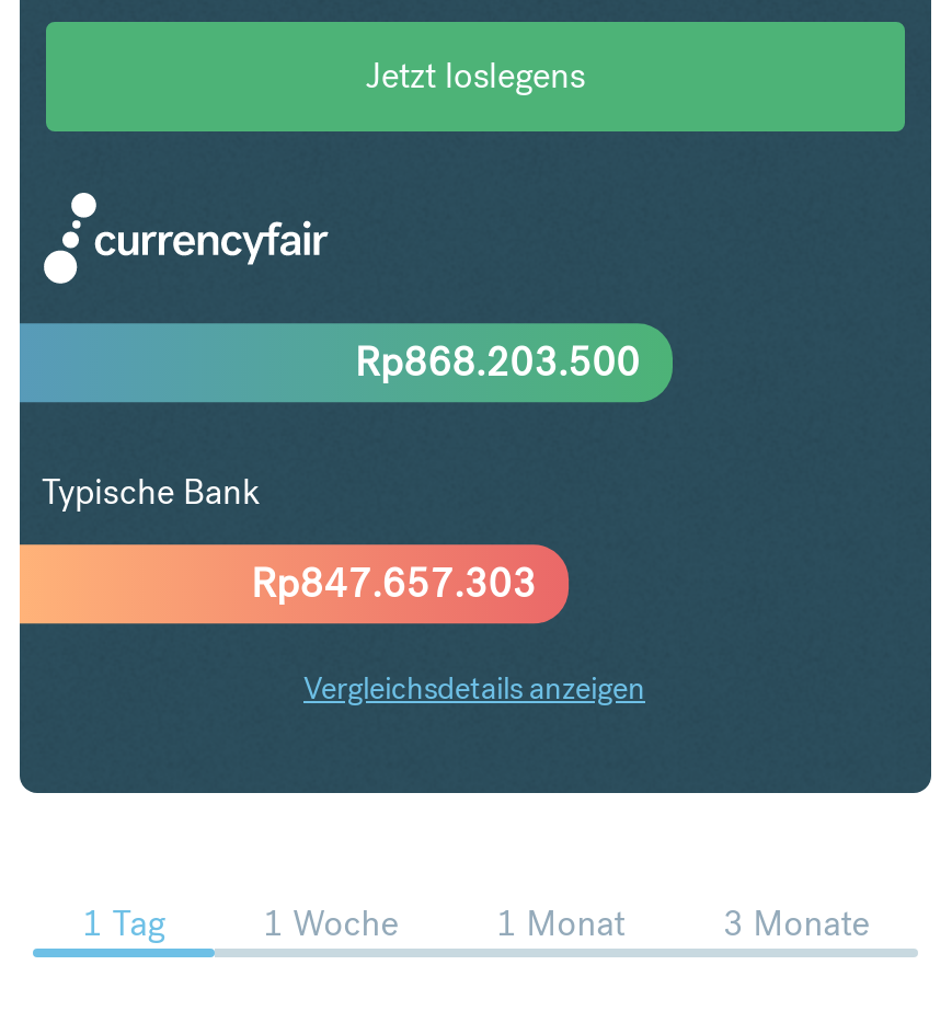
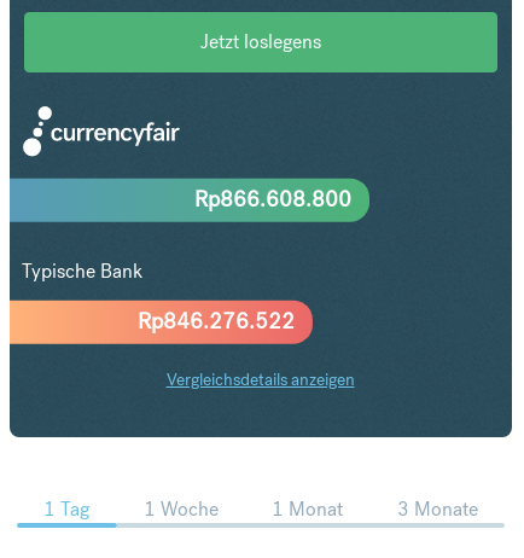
- Rp868.203.500
+ Rp866.608.800

- Rp847.657.303
+ Rp846.276.522
